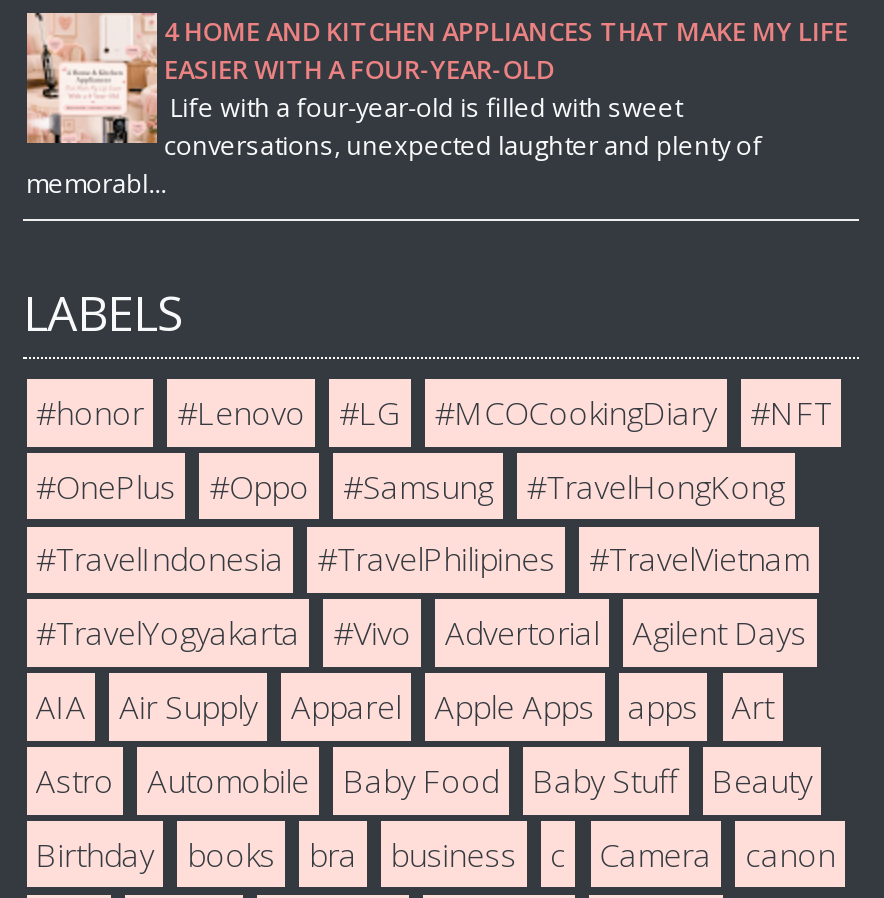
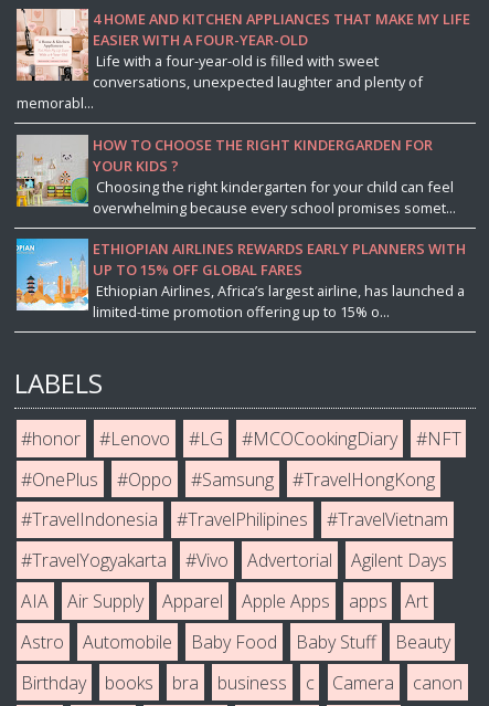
+ [image]
+ HOW TO CHOOSE THE RIGHT KINDERGARDEN FOR
+ YOUR KIDS ?
+ Choosing the right kindergarten for your child can feel
+ overwhelming because every school promises somet...
+ ETHIOPIAN AIRLINES REWARDS EARLY PLANNERS WITH
+ UP TO 15% OFF GLOBAL FARES
+ Ethiopian Airlines, Africa’s largest airline, has launched a
+ limited-time promotion offering up to 15% o...

+ [image]
